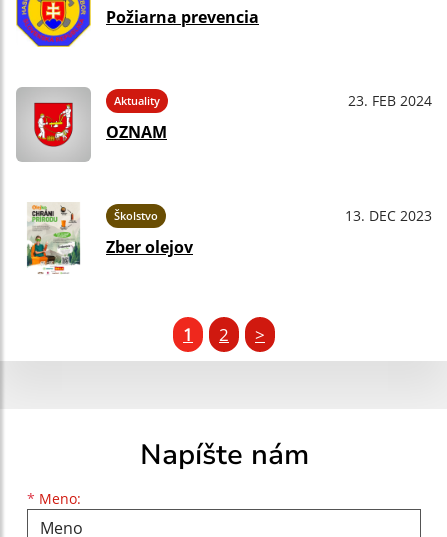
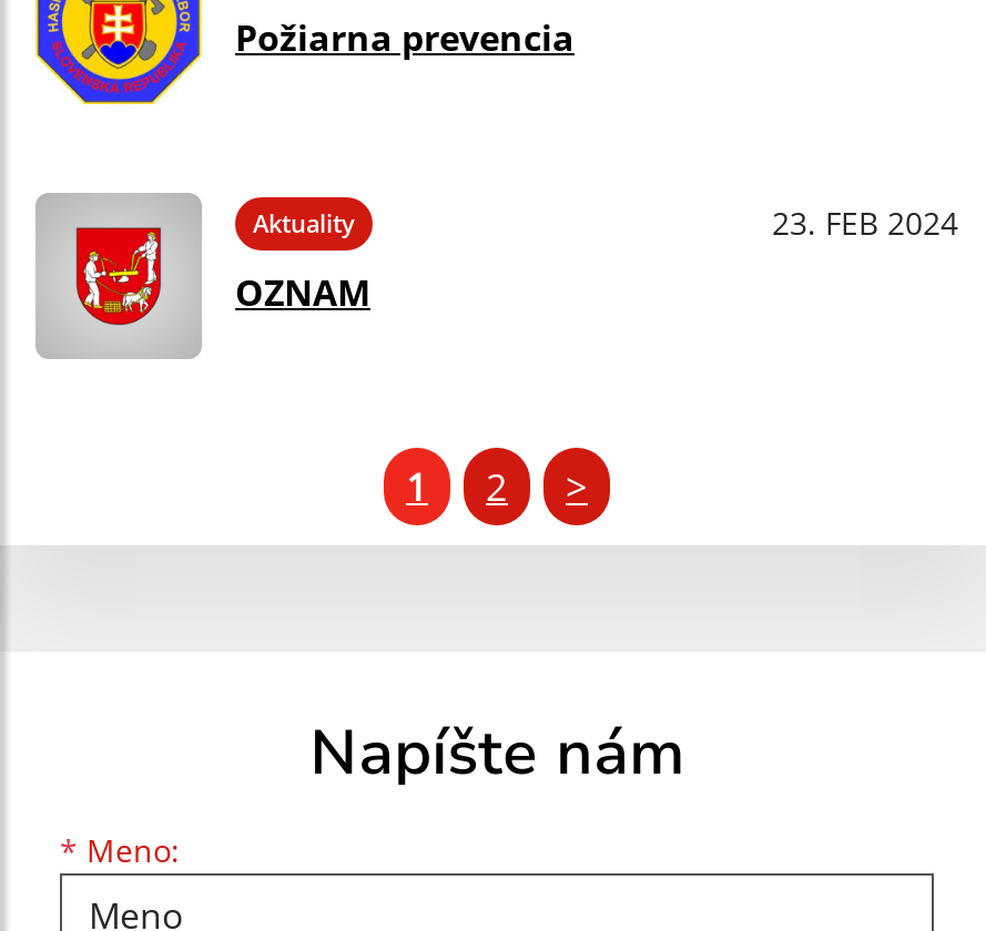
- [image]
- Školstvo
- 13. DEC 2023
- Zber olejov
